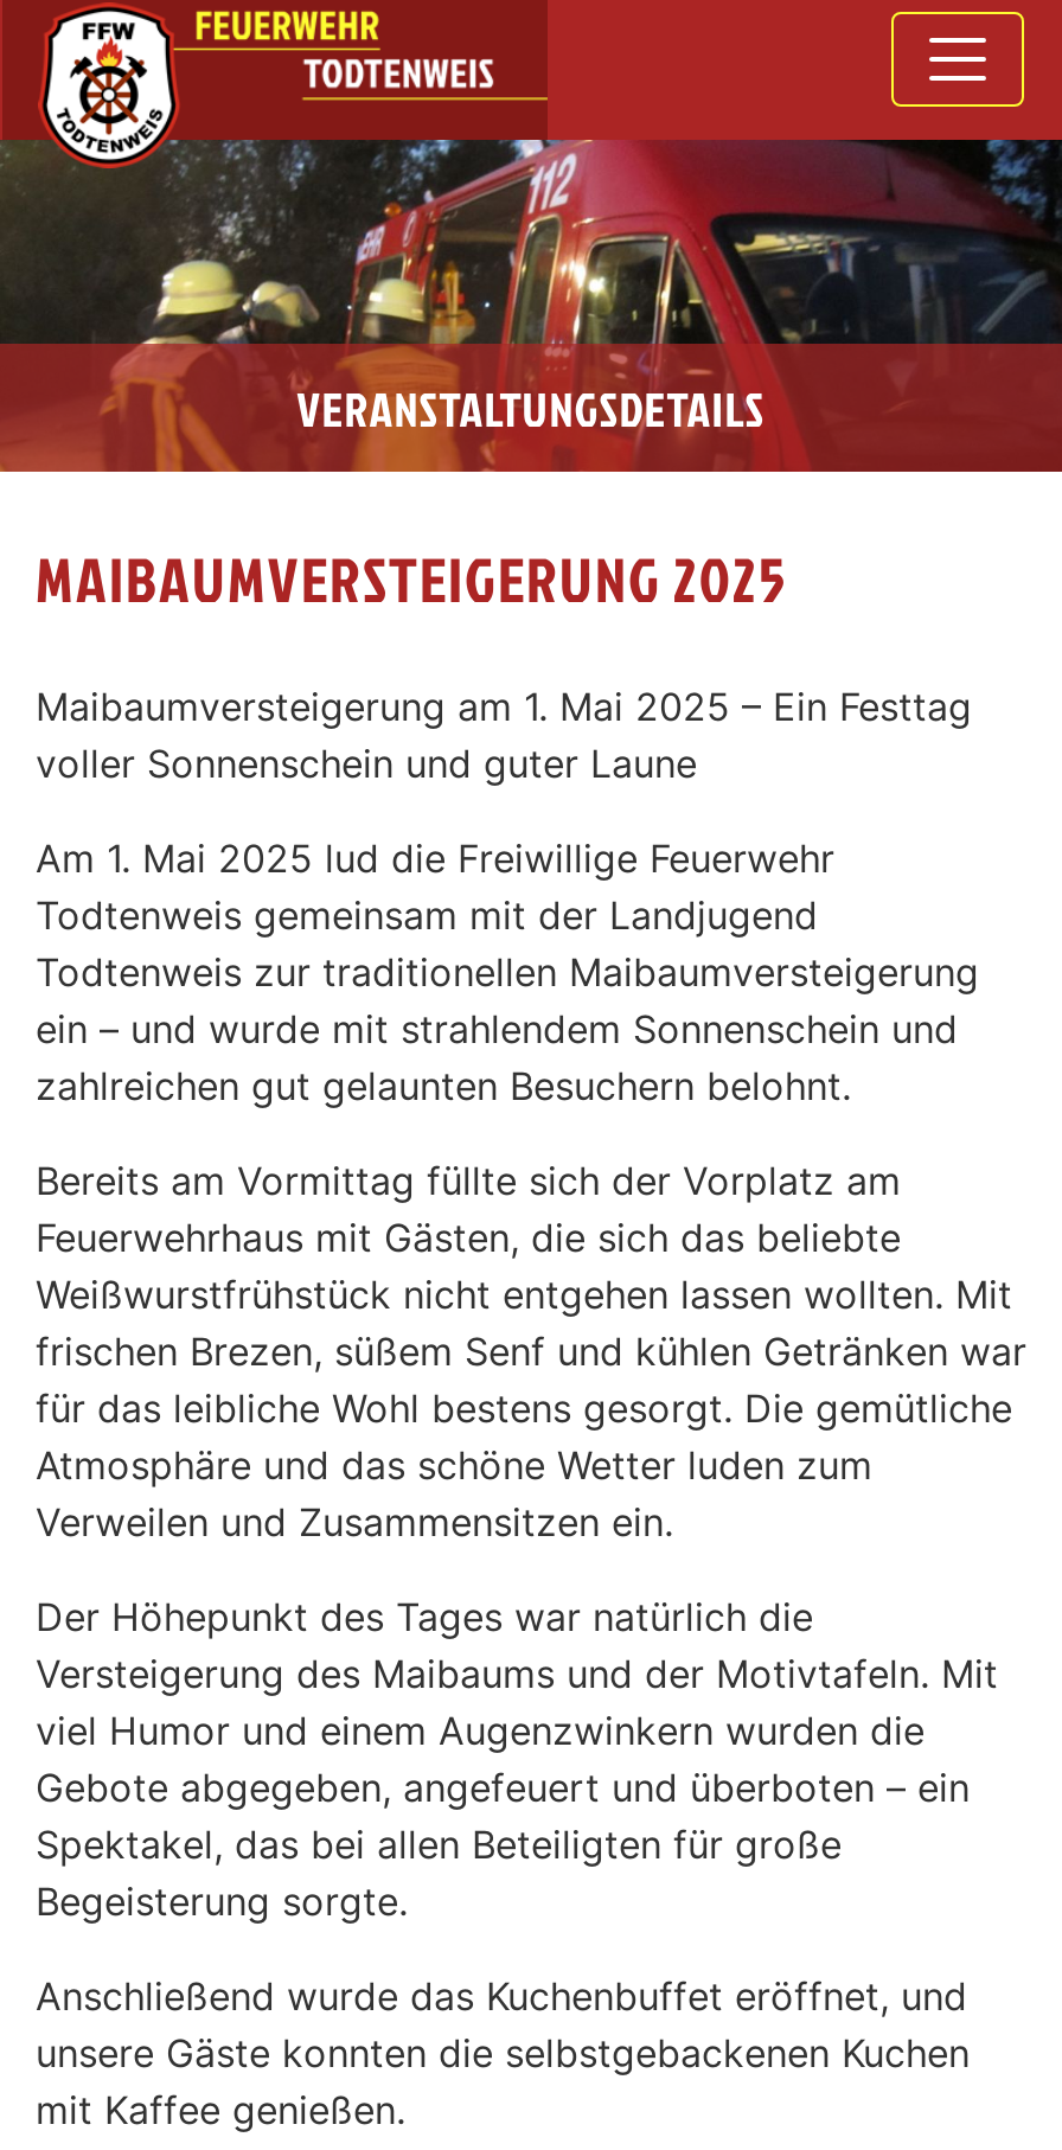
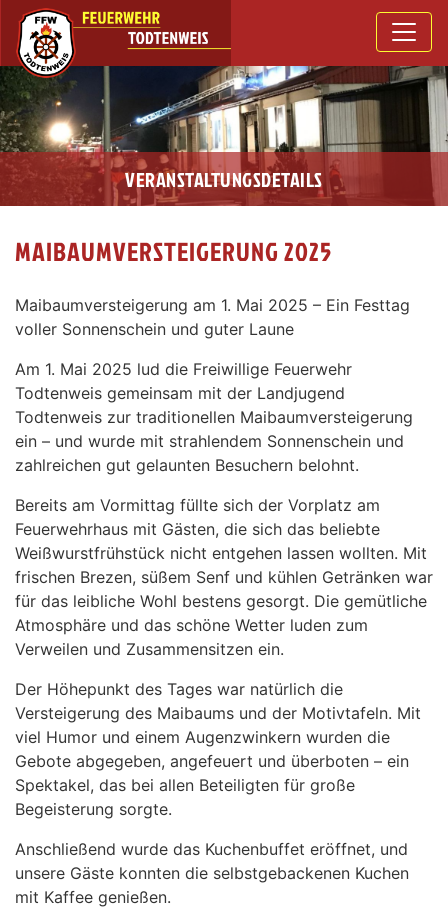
- [image]
+ [image]
